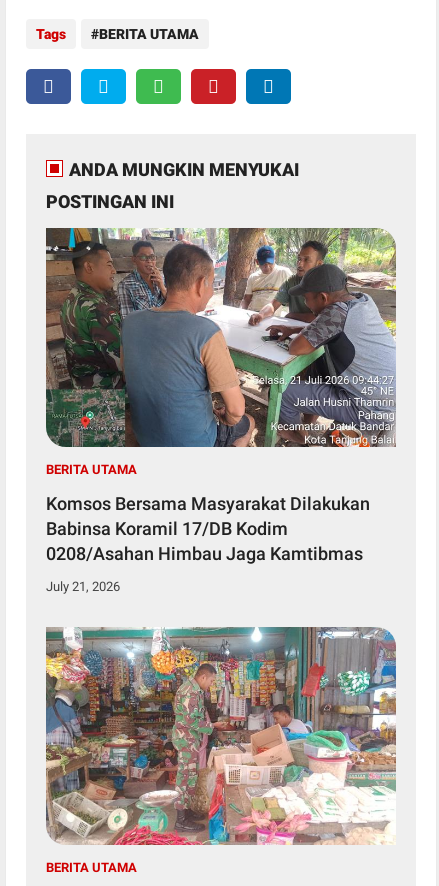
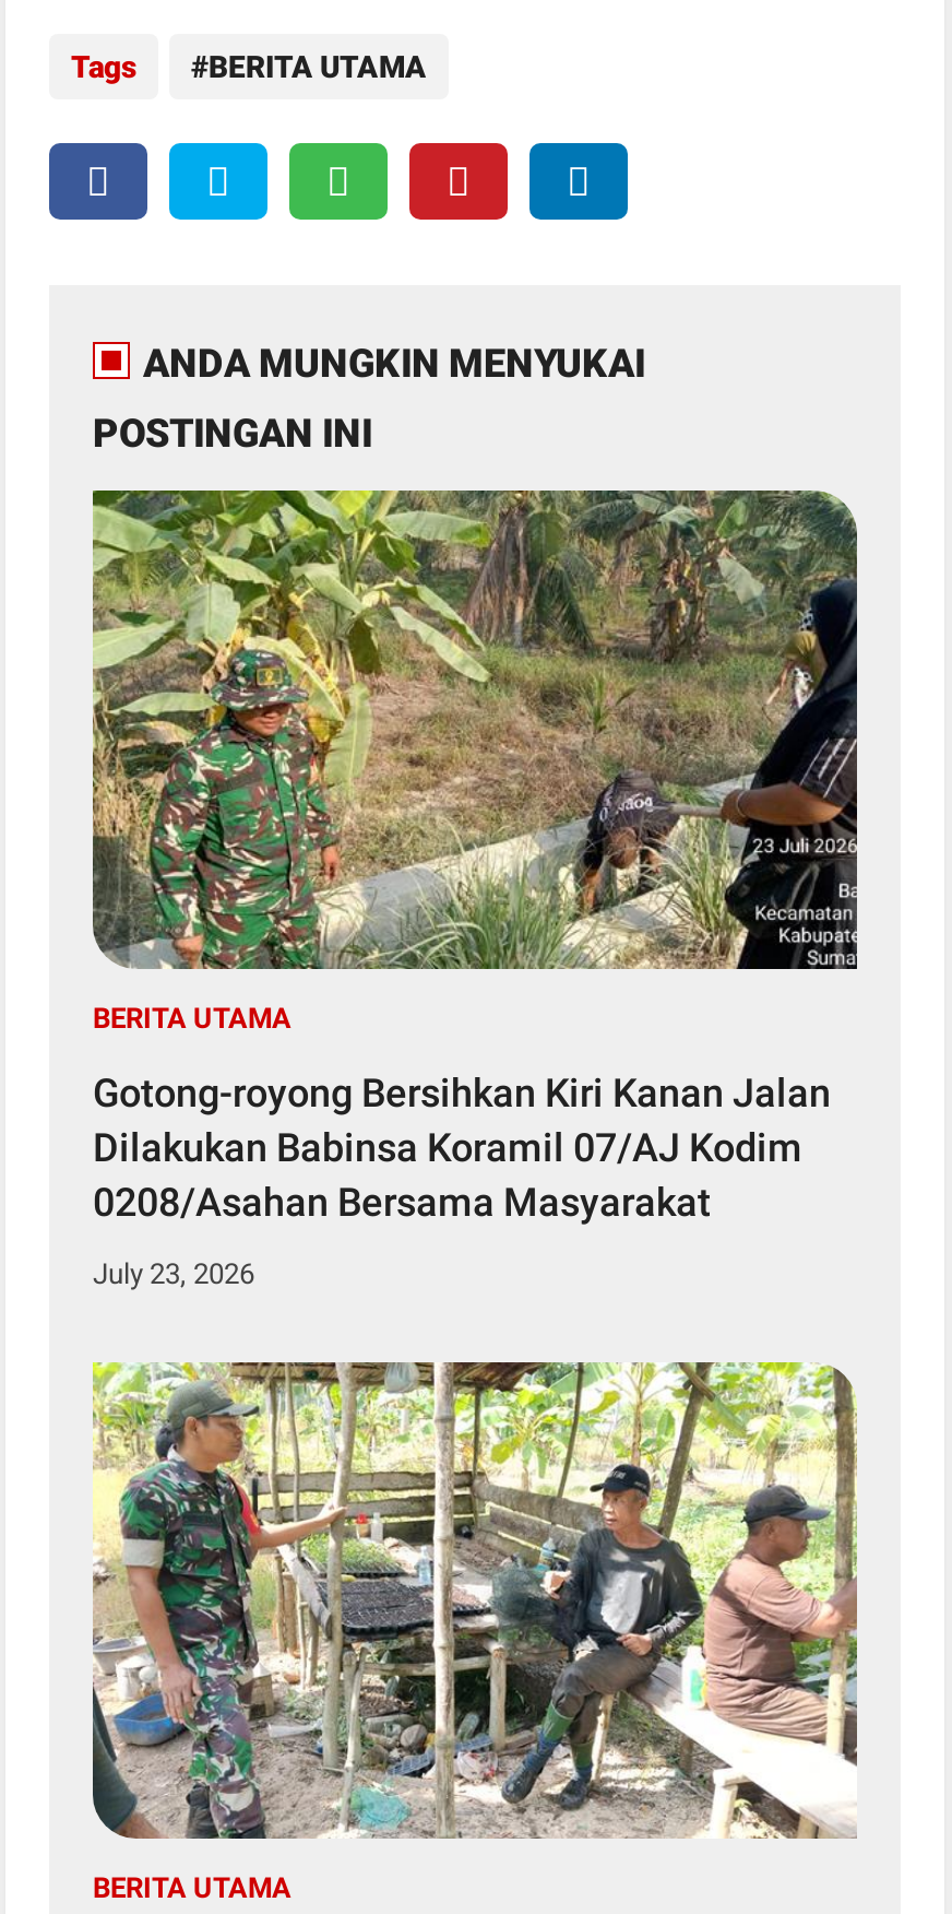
- [image]
+ [image]

- Komsos Bersama Masyarakat Dilakukan
- Babinsa Koramil 17/DB Kodim
- 0208/Asahan Himbau Jaga Kamtibmas
+ Gotong-royong Bersihkan Kiri Kanan Jalan
+ Dilakukan Babinsa Koramil 07/AJ Kodim
+ 0208/Asahan Bersama Masyarakat

- July 21, 2026
+ July 23, 2026

- [image]
+ [image]
